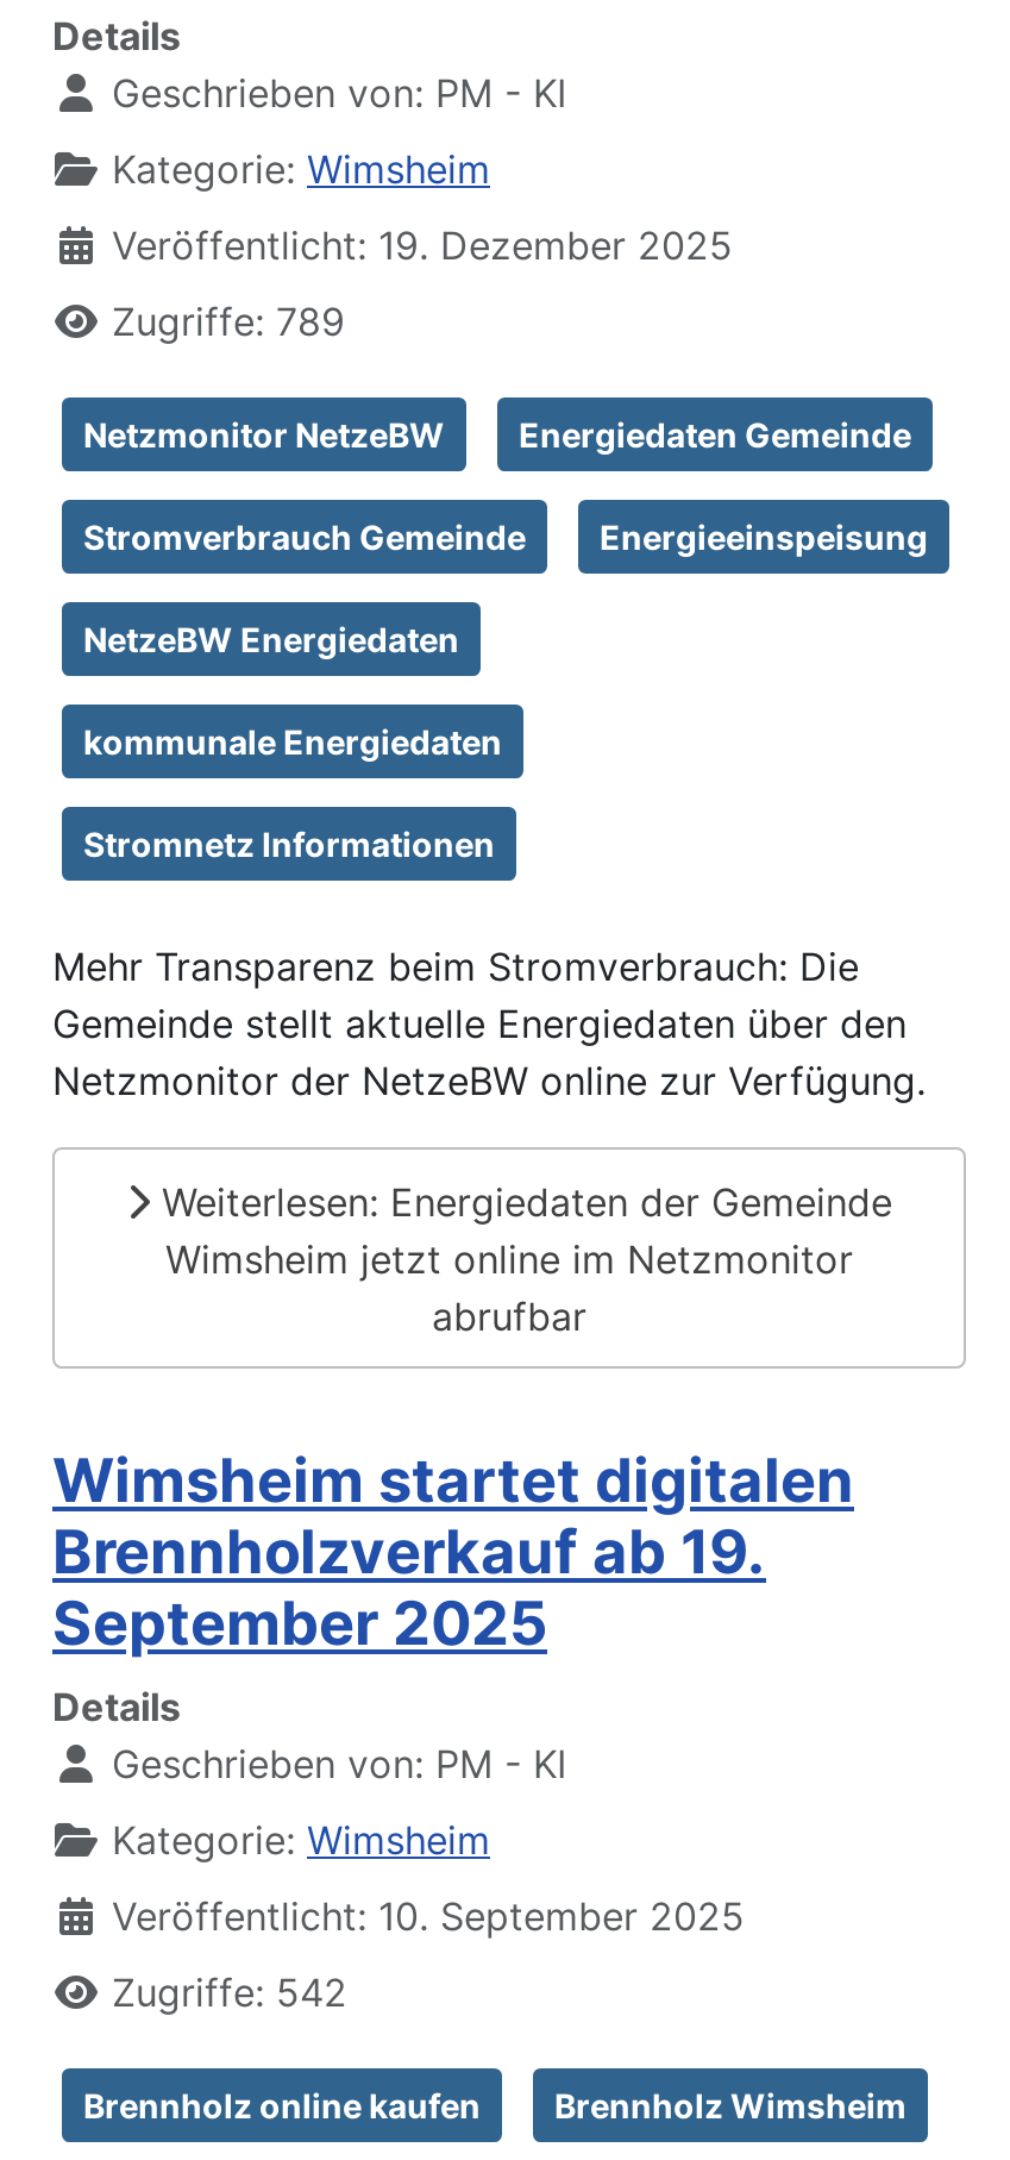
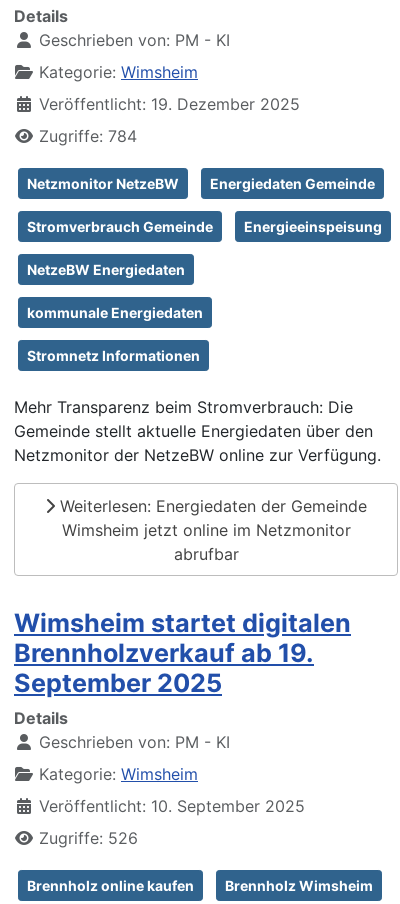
- Zugriffe: 789
+ Zugriffe: 784

- Zugriffe: 542
+ Zugriffe: 526
